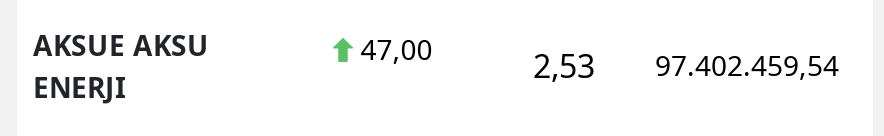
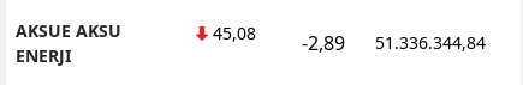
- 47,00
+ 45,08

- 2,53
+ -2,89

- 97.402.459,54
+ 51.336.344,84
